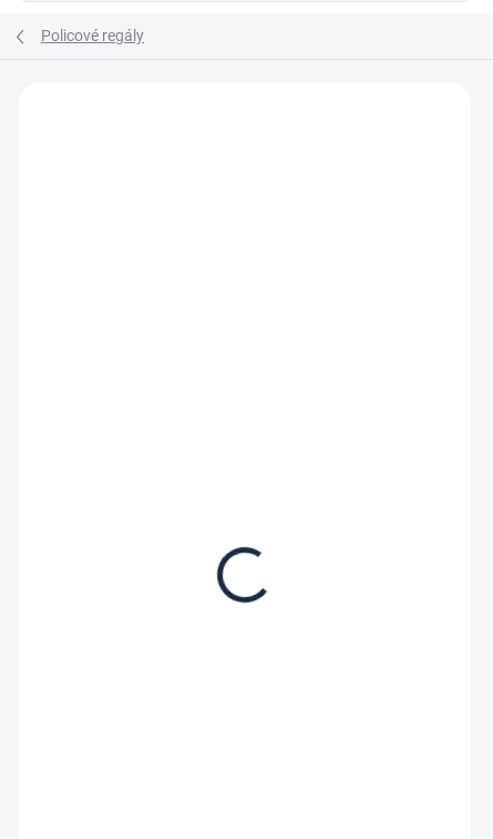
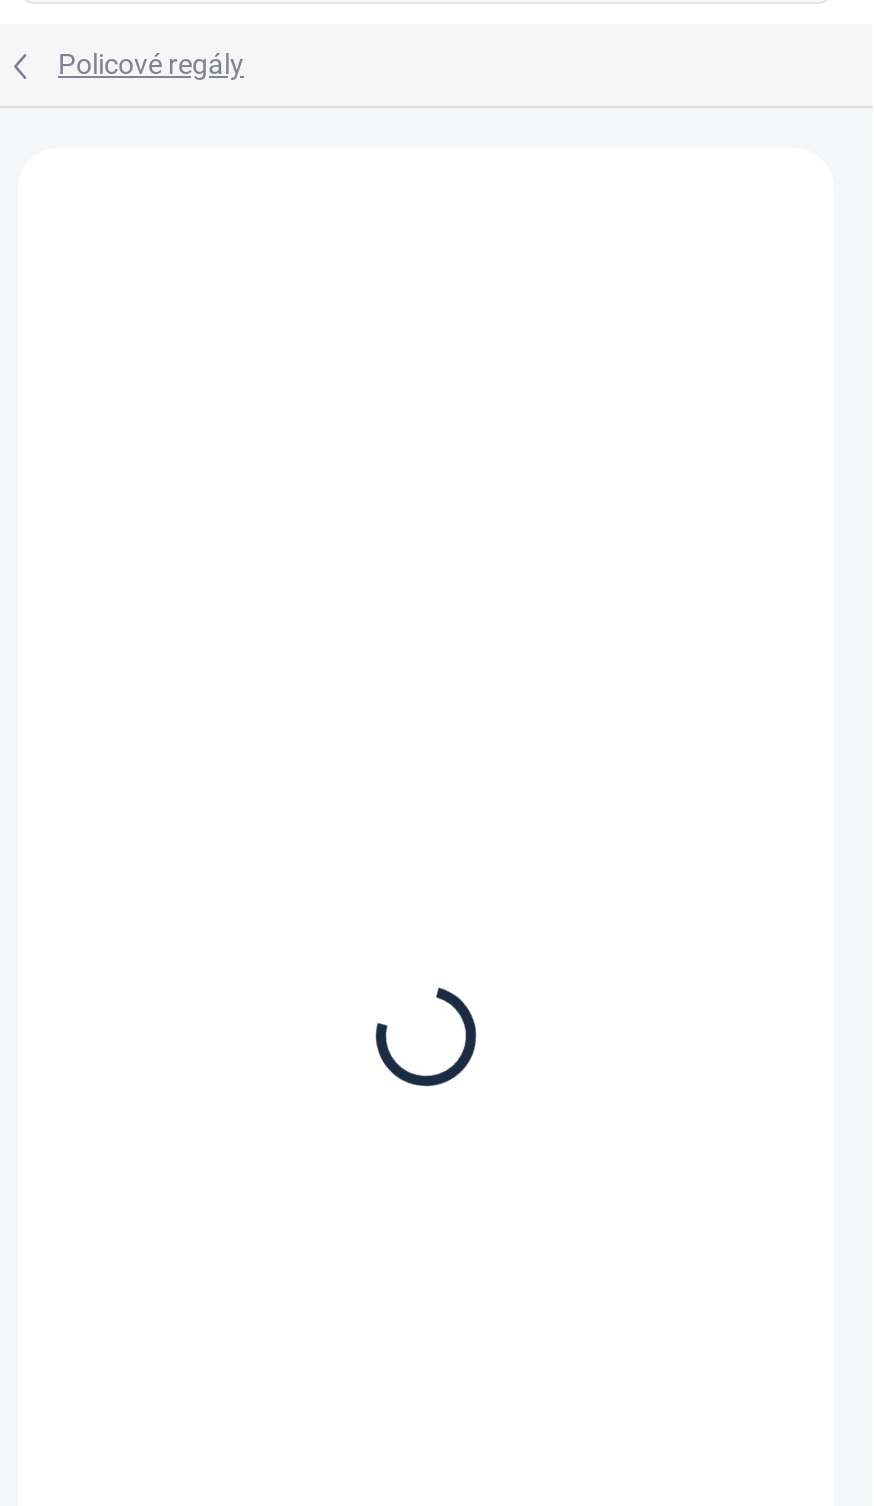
- [image]
+ [image]
